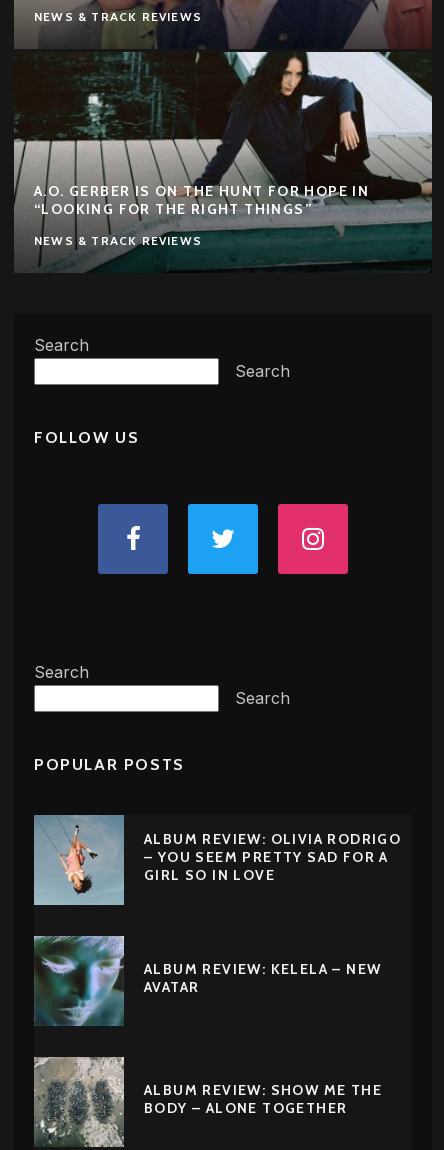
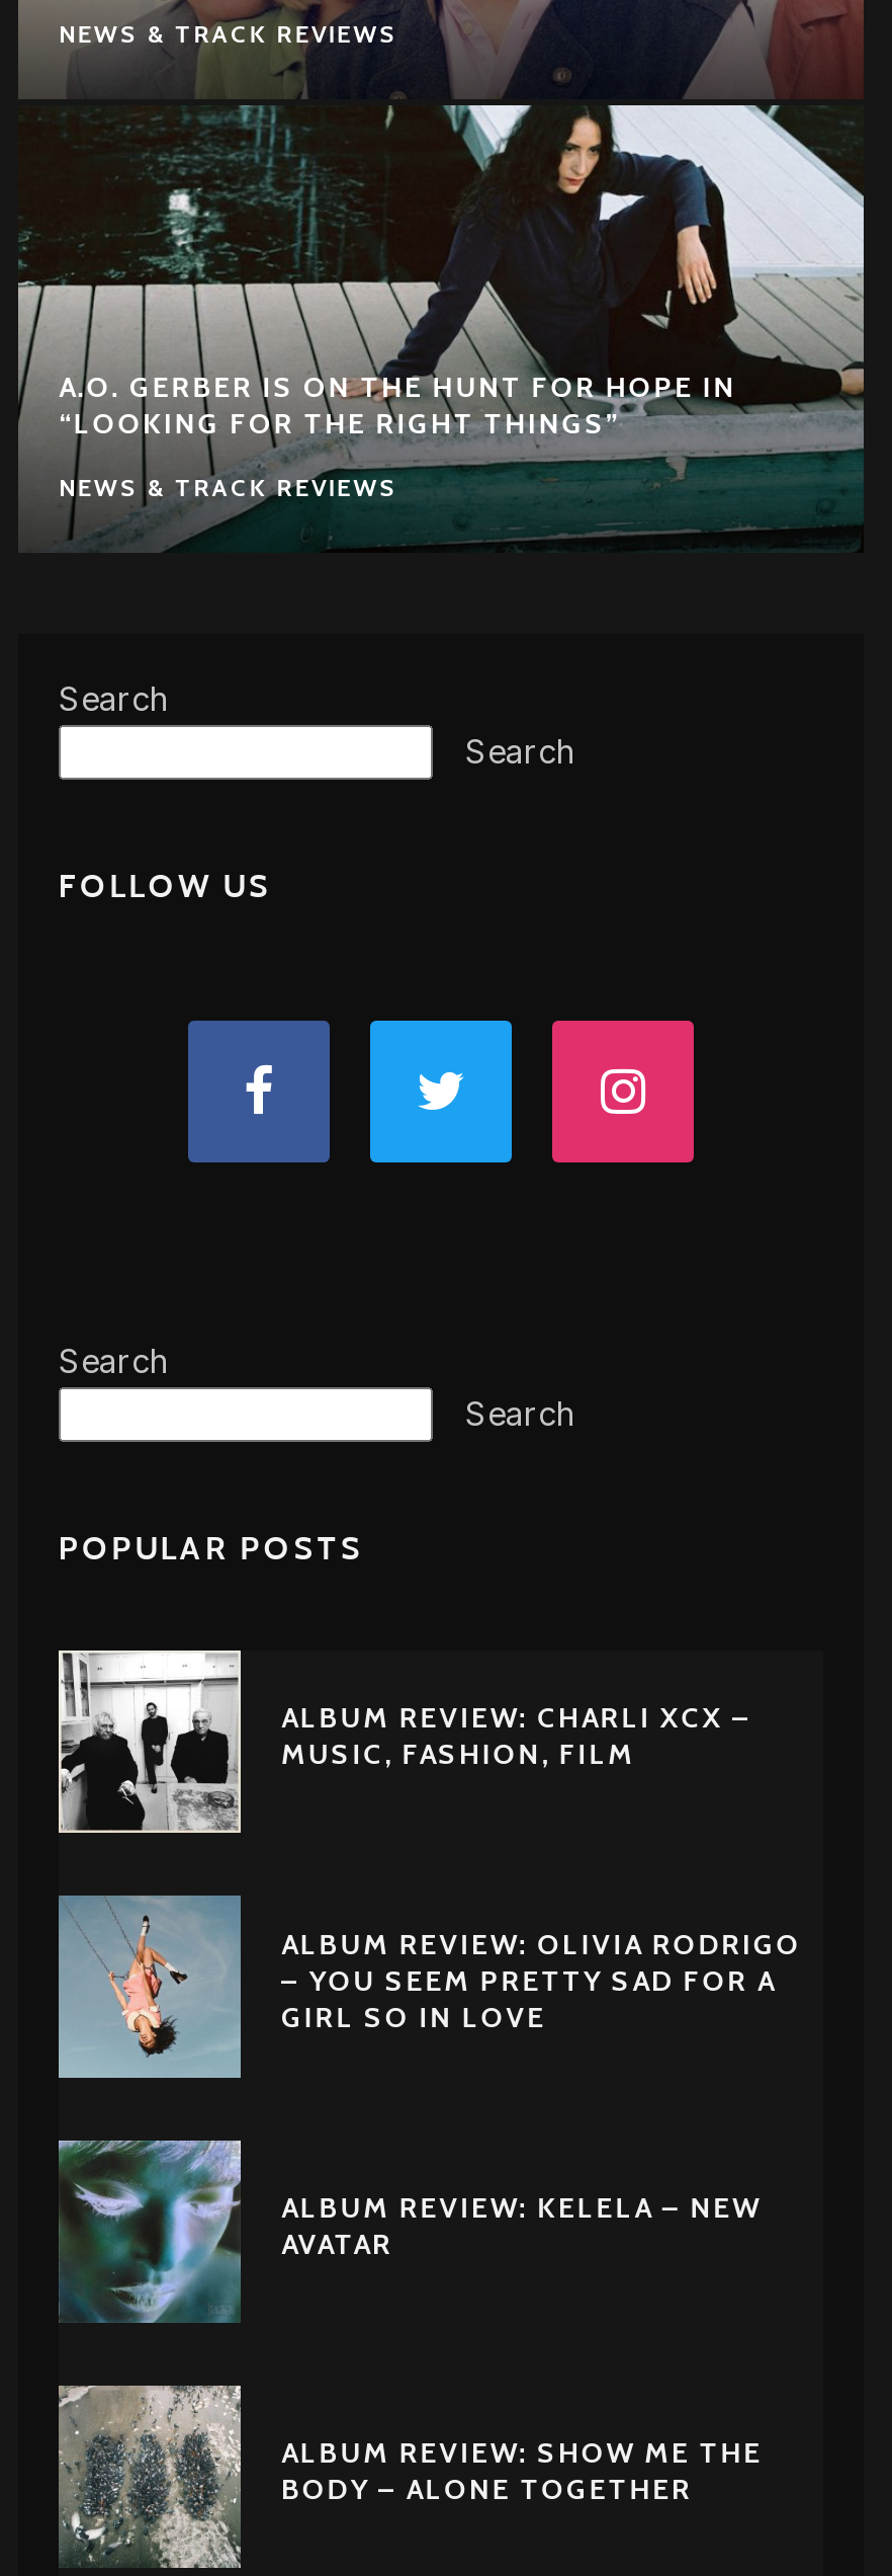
+ [image]
+ ALBUM REVIEW: CHARLI XCX –
+ MUSIC, FASHION, FILM
